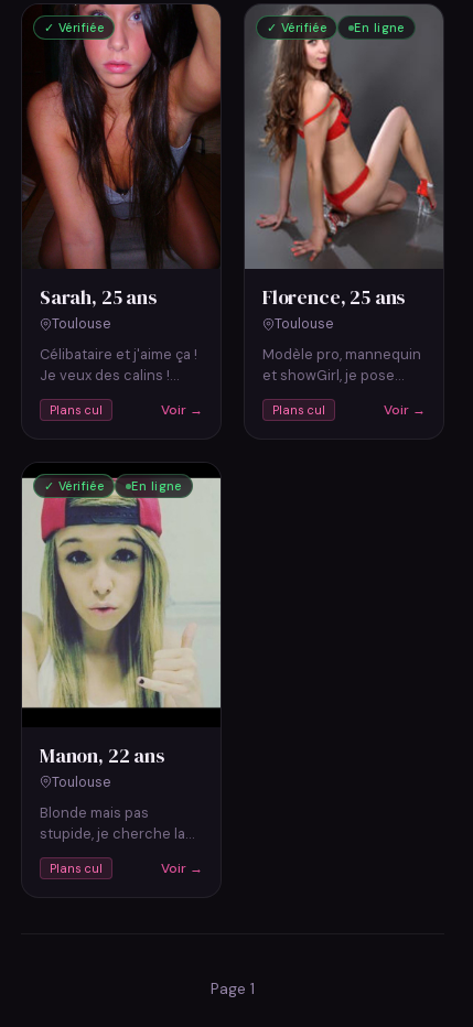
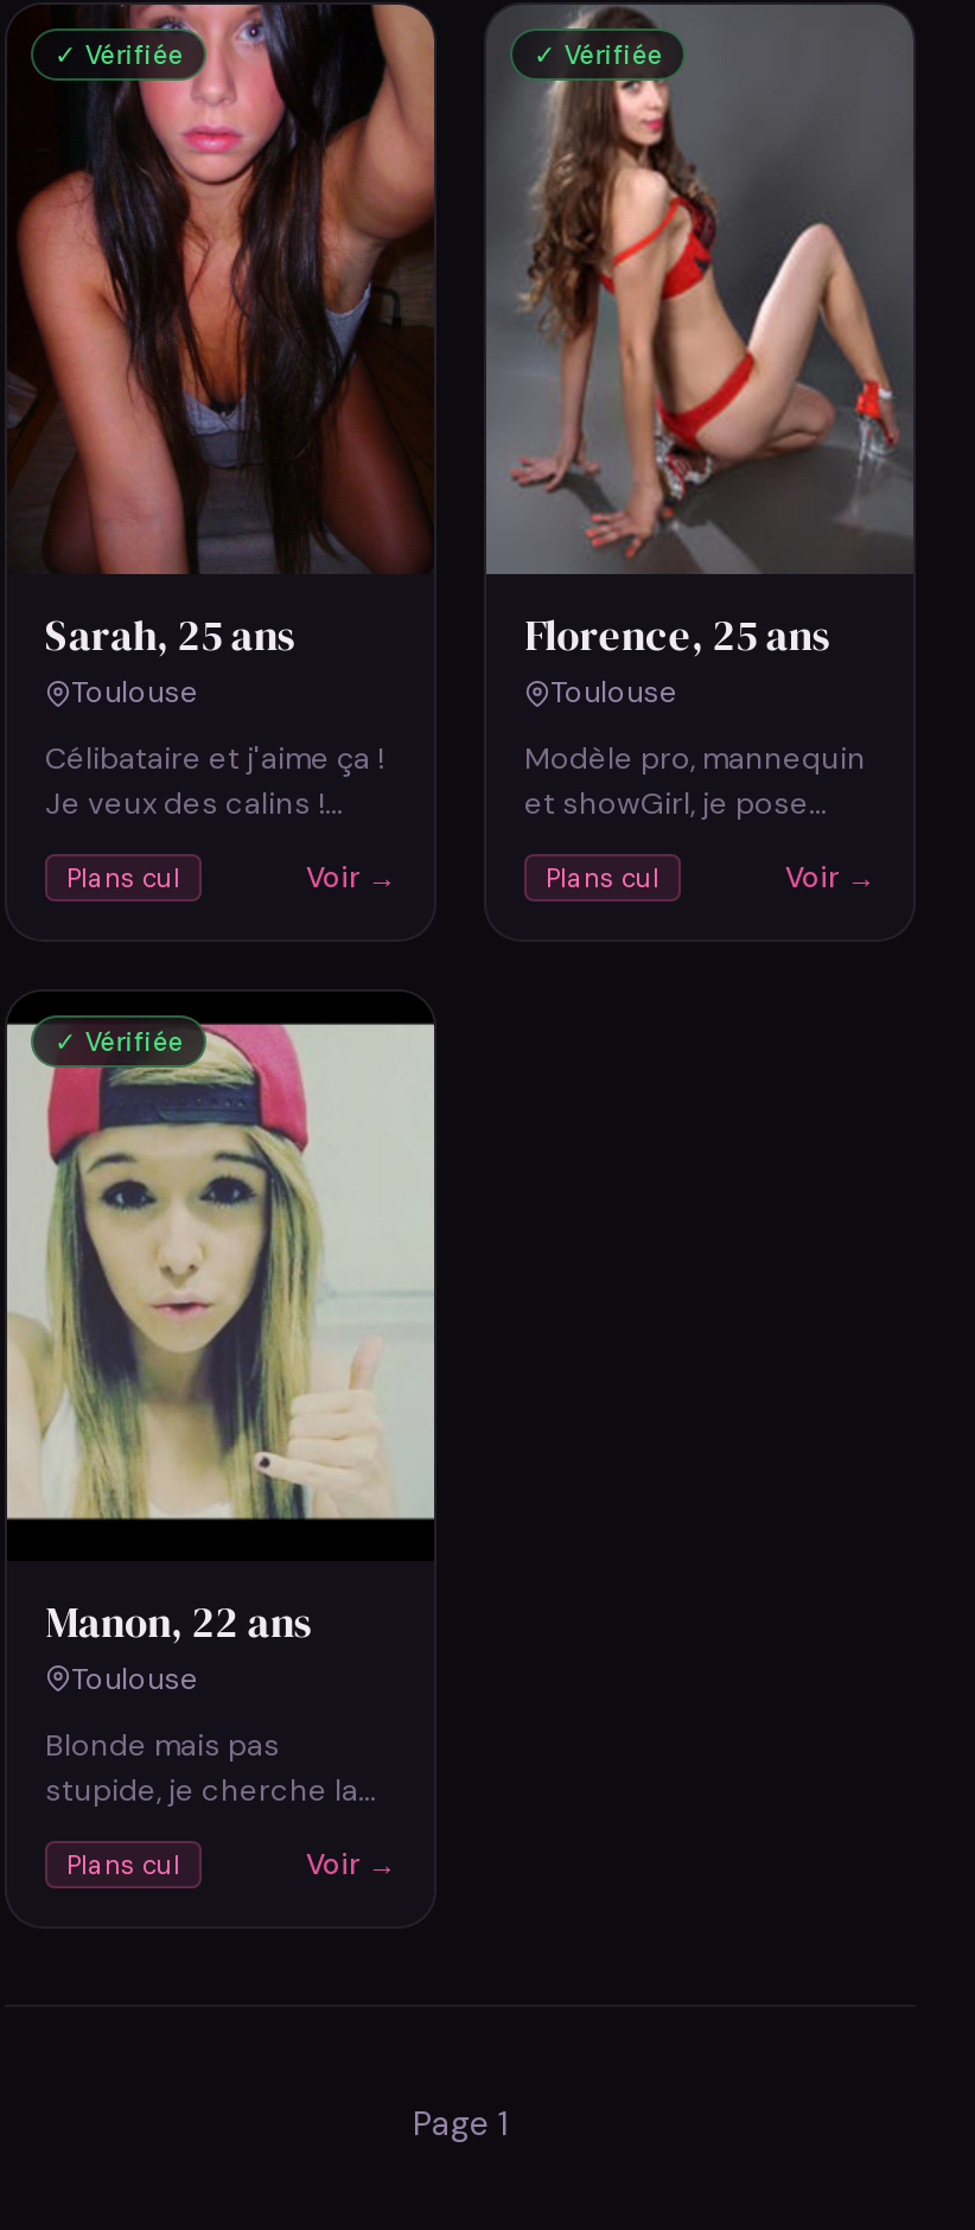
- En ligne

- En ligne
